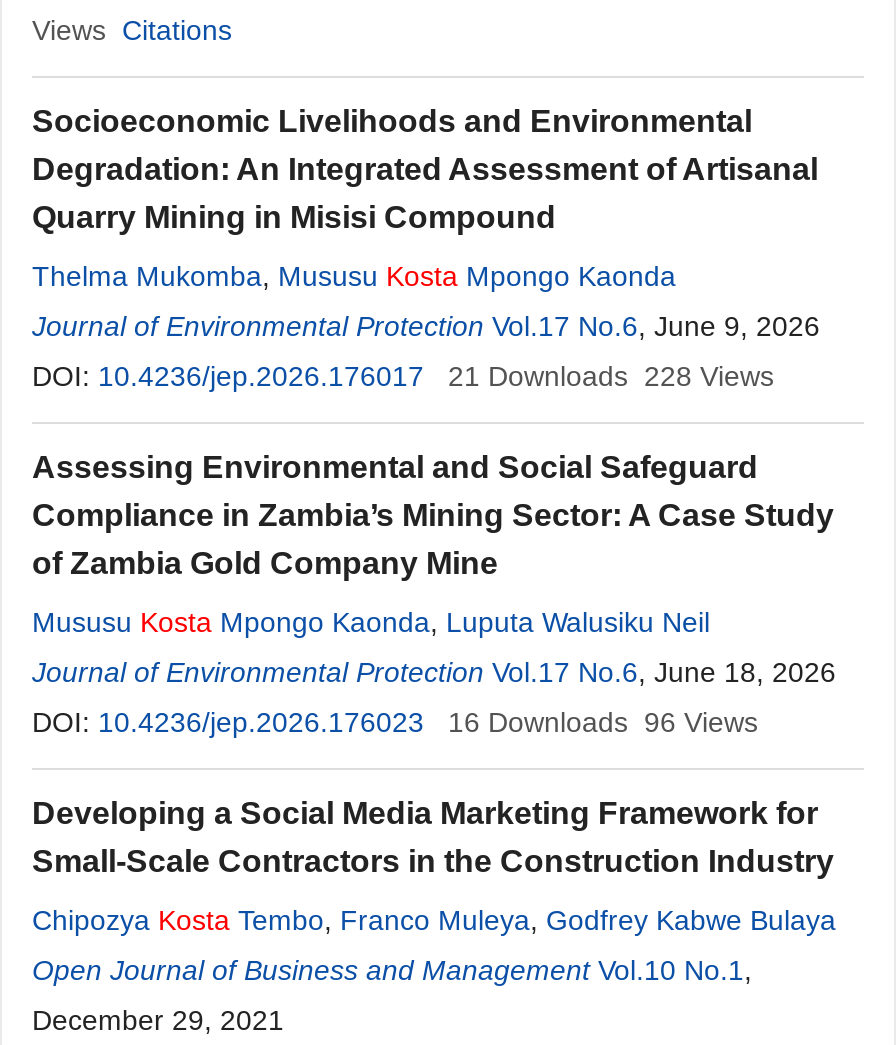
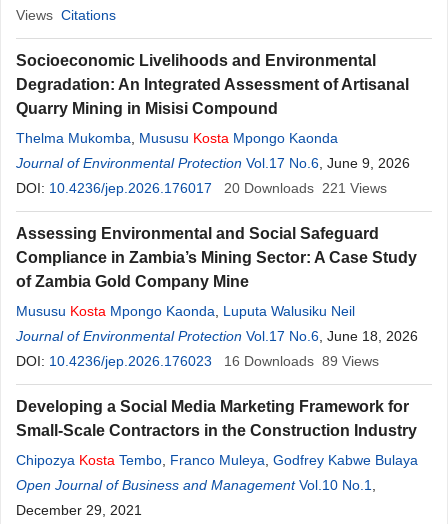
- 21 Downloads 228 Views
+ 20 Downloads 221 Views

- 16 Downloads 96 Views
+ 16 Downloads 89 Views
